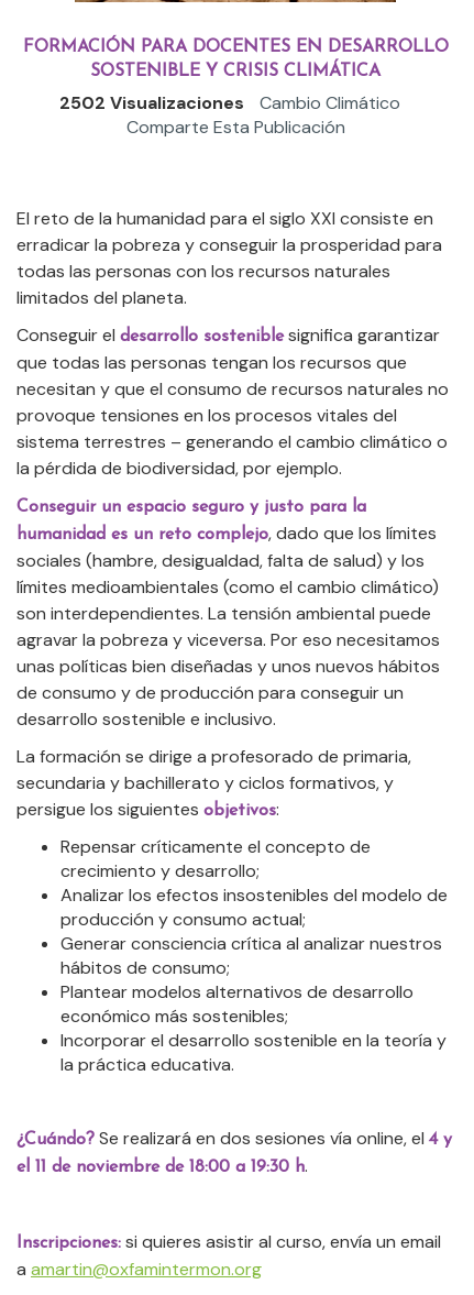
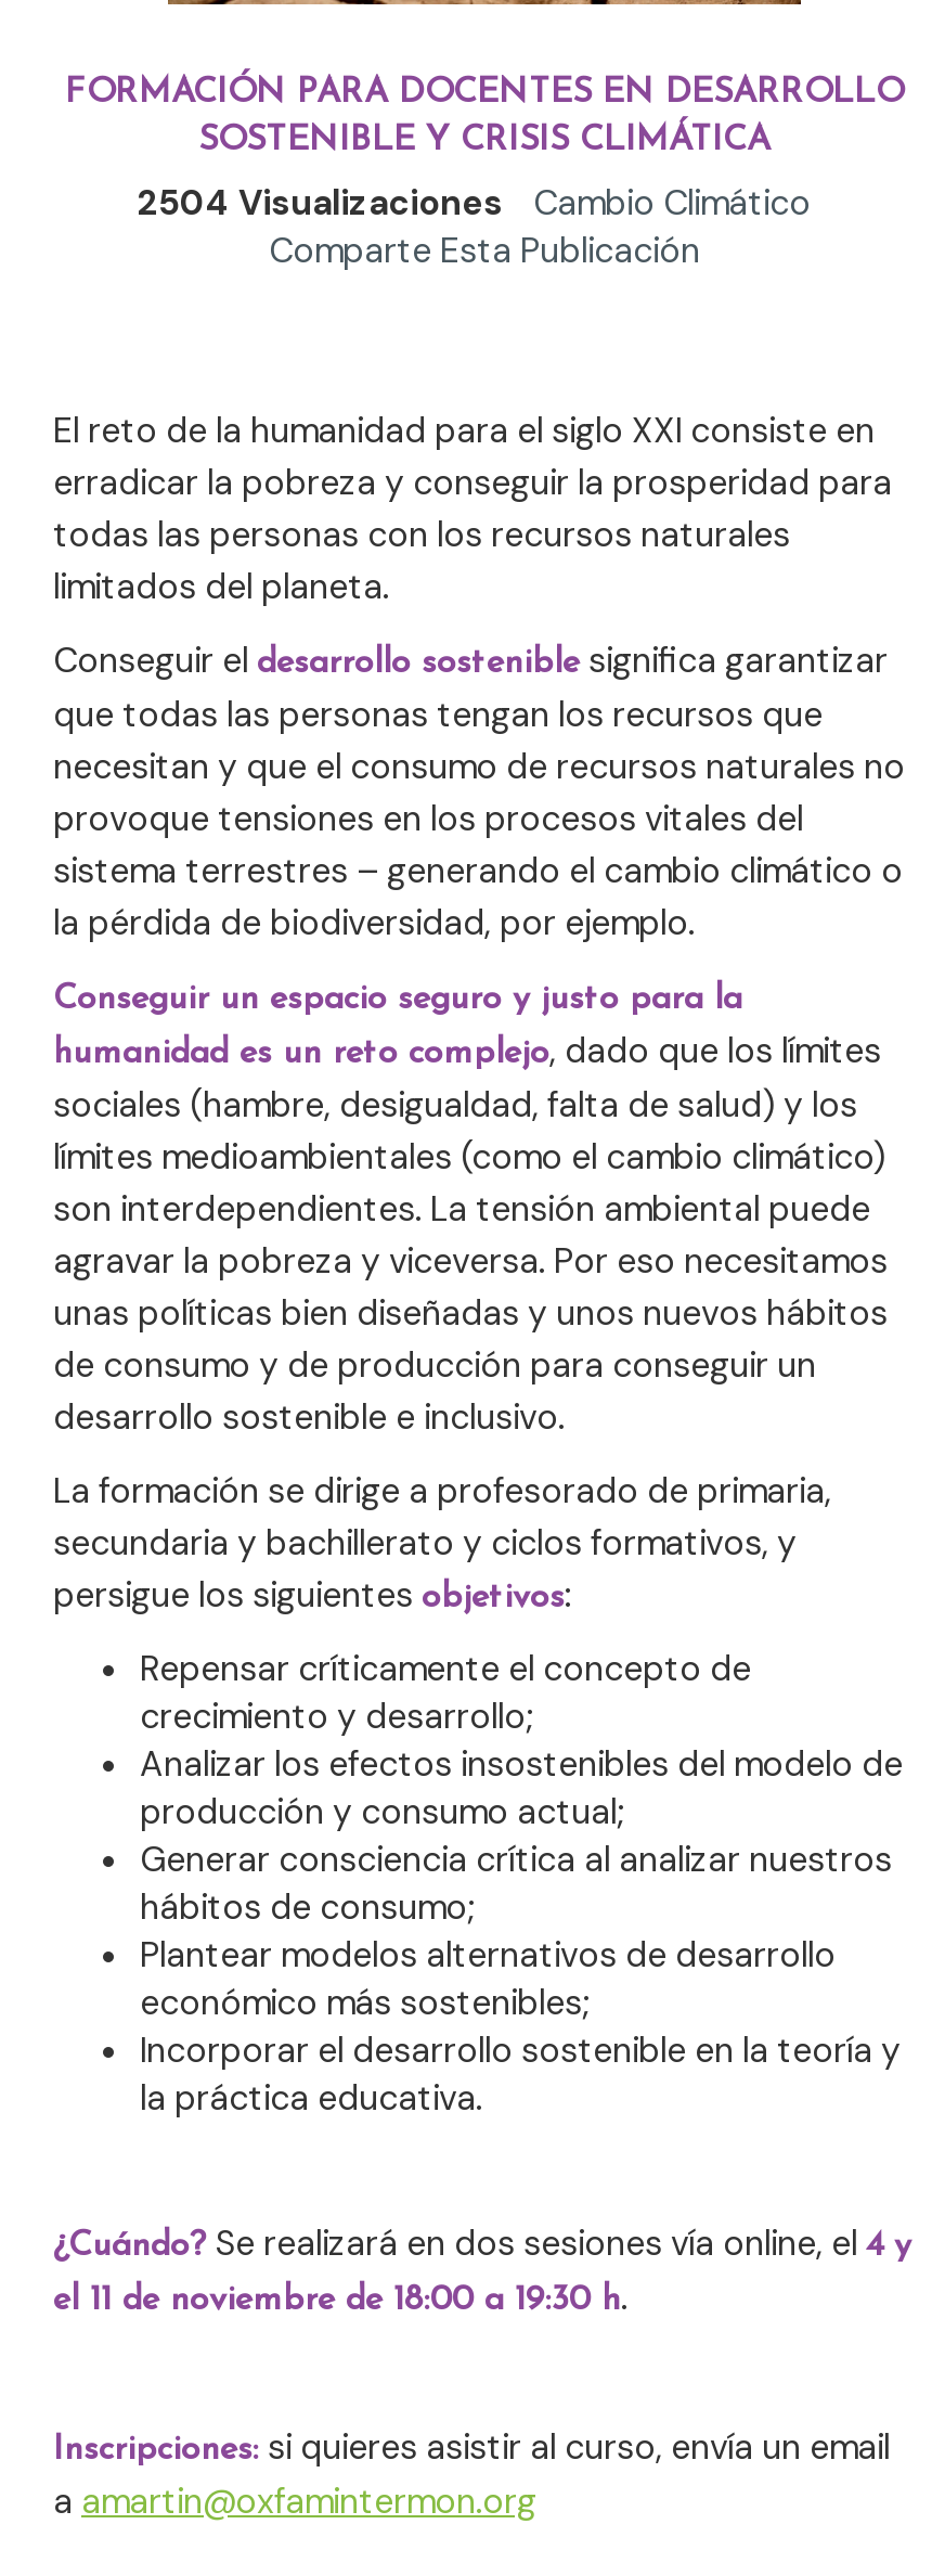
- 2502 Visualizaciones
+ 2504 Visualizaciones
